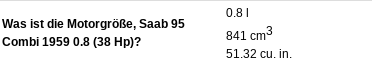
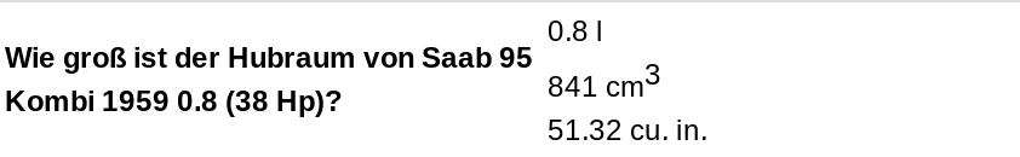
- Was ist die Motorgröße, Saab 95
- Combi 1959 0.8 (38 Hp)?
+ Wie groß ist der Hubraum von Saab 95
+ Kombi 1959 0.8 (38 Hp)?
